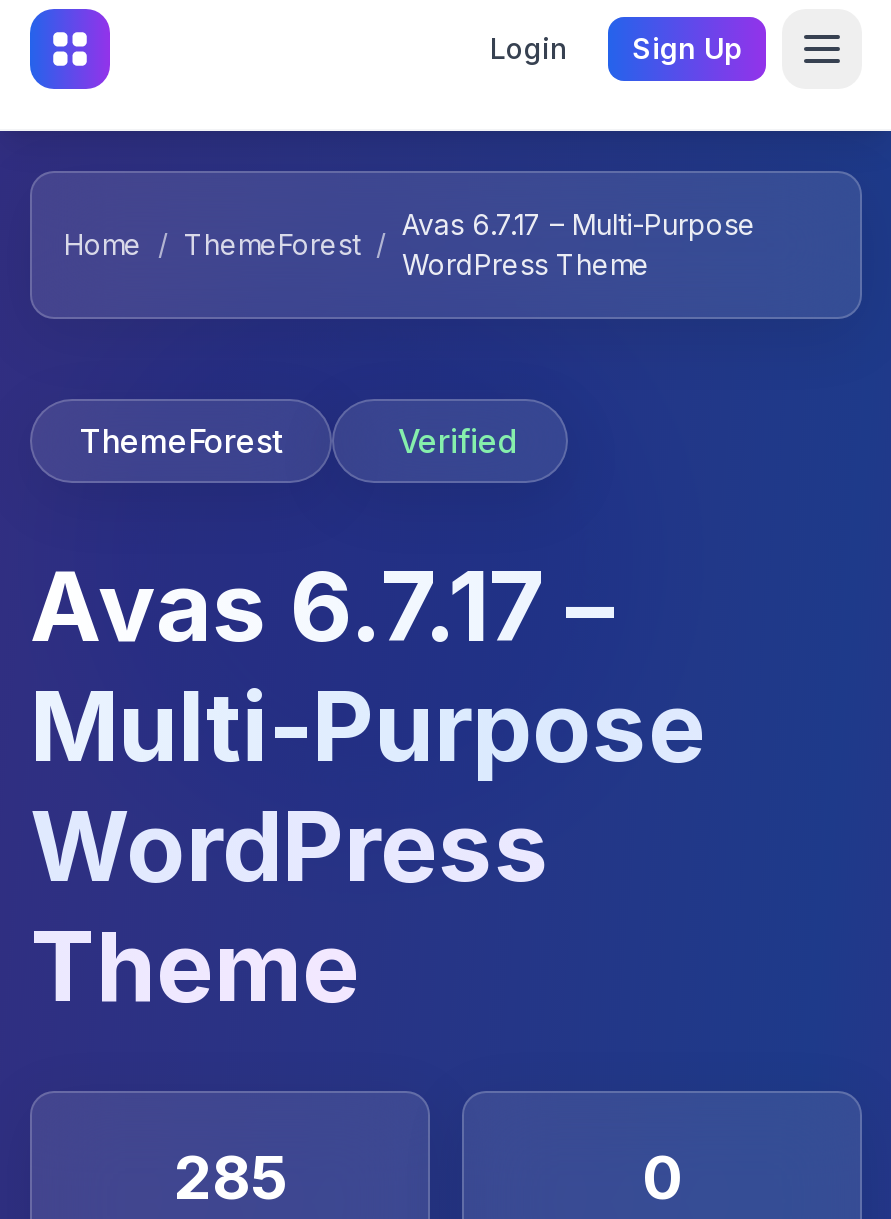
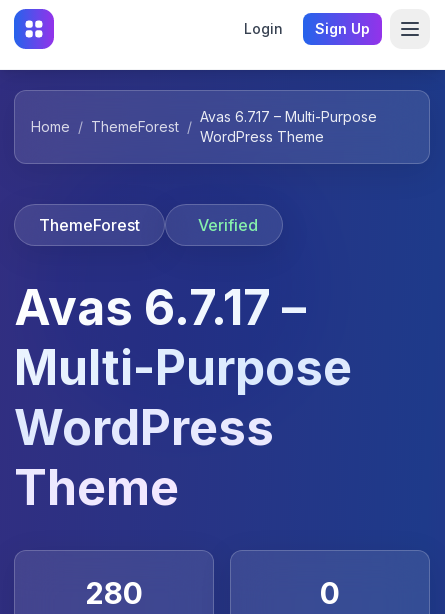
- 285
+ 280
